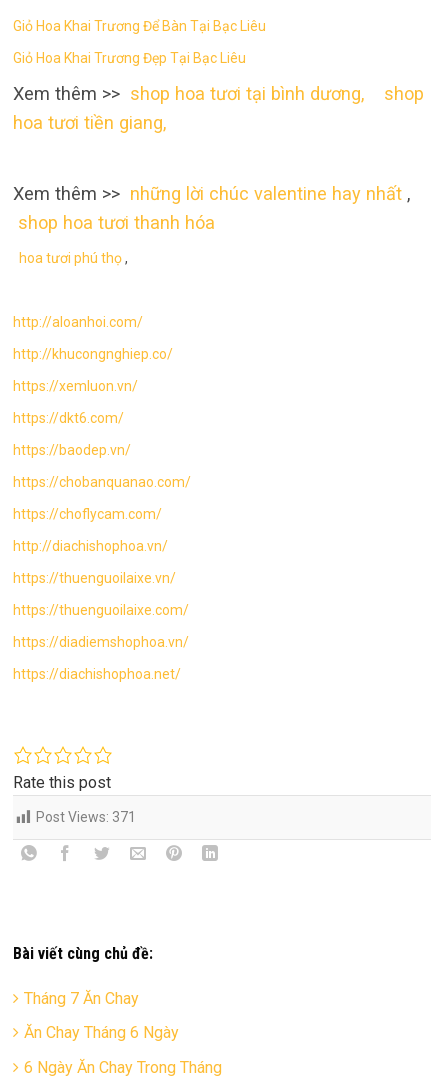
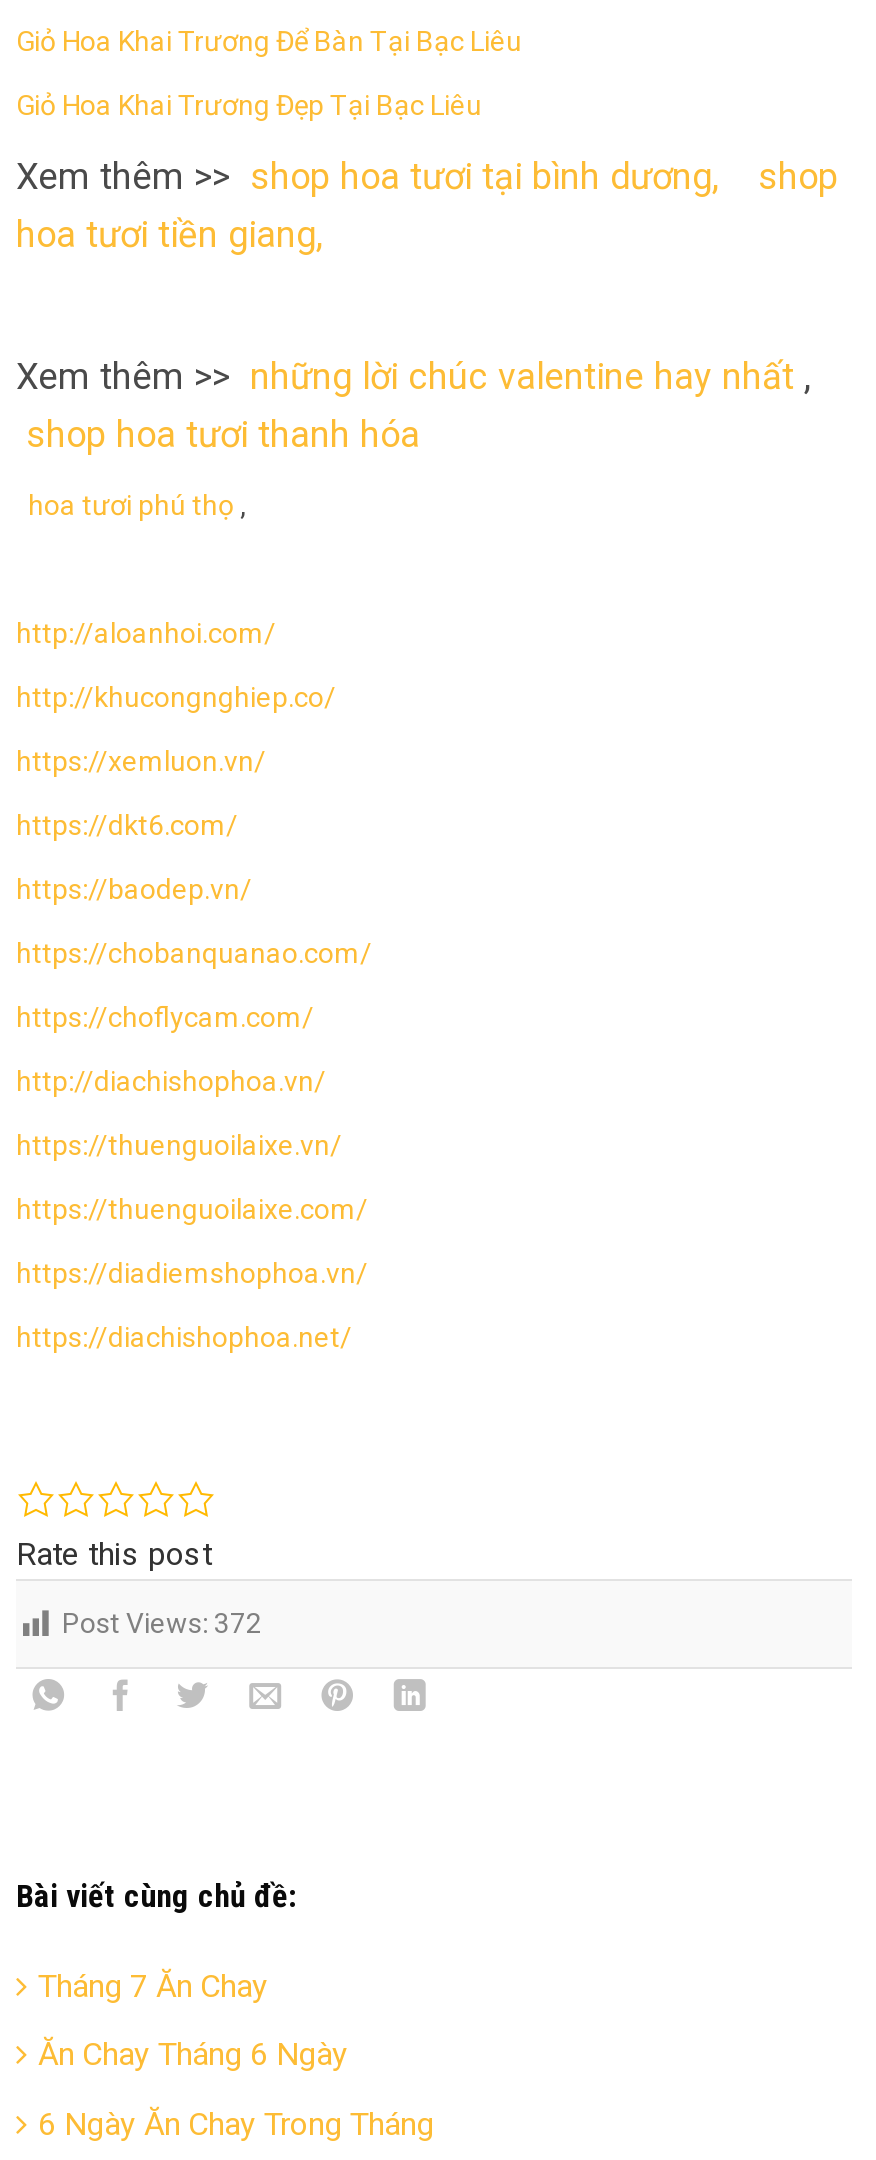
- Post Views: 371
+ Post Views: 372
